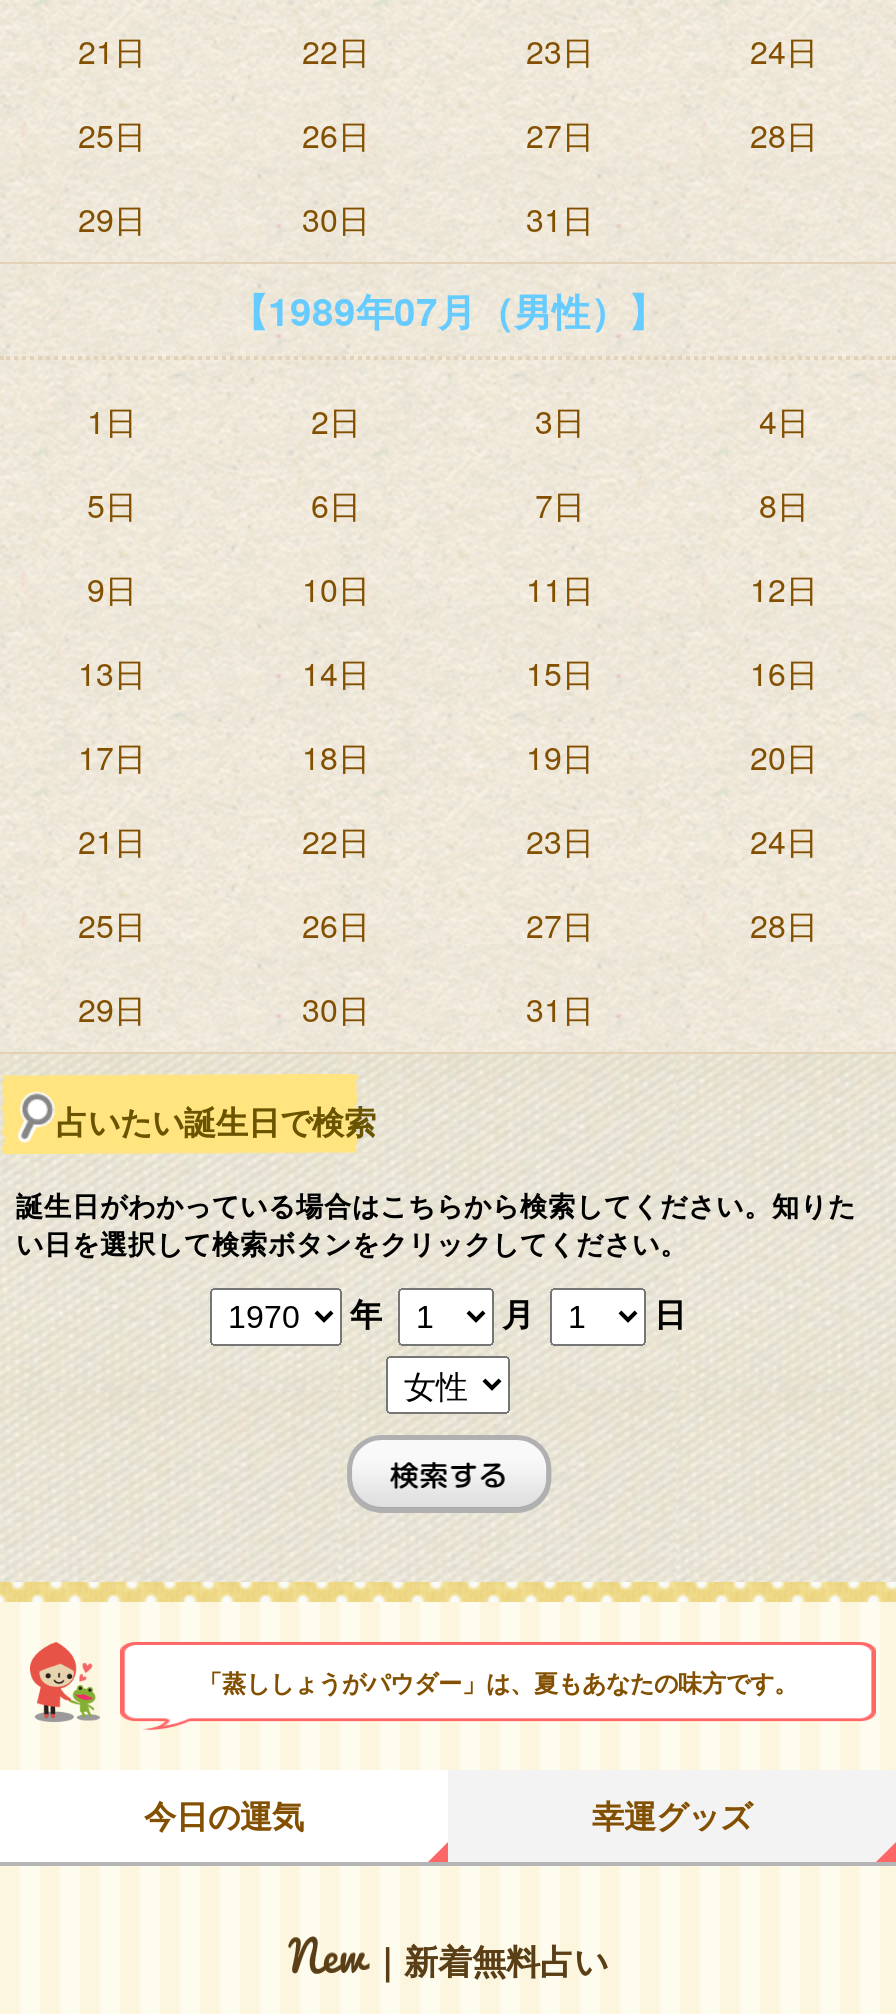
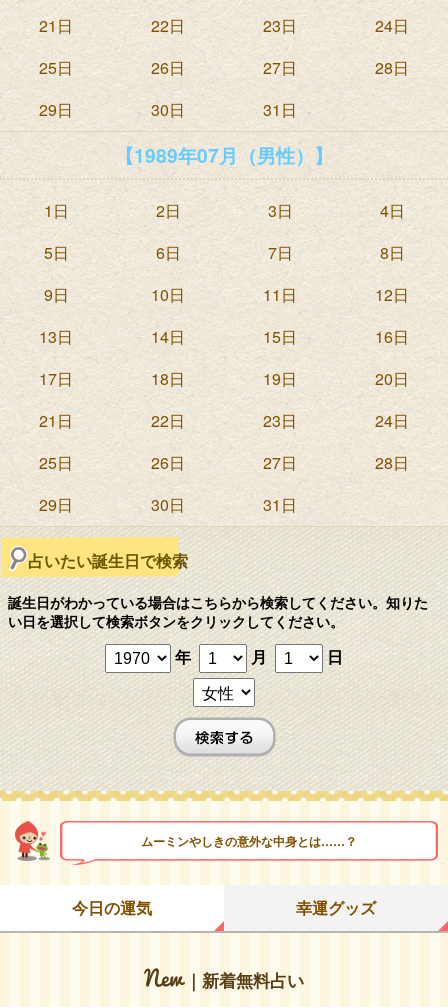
- 「蒸ししょうがパウダー」は、夏もあなたの味方です。
+ ムーミンやしきの意外な中身とは……？
